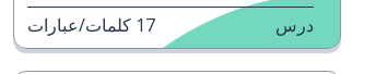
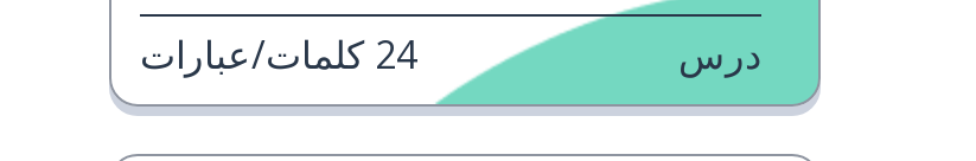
- 17 كلمات/عبارات
+ 24 كلمات/عبارات
